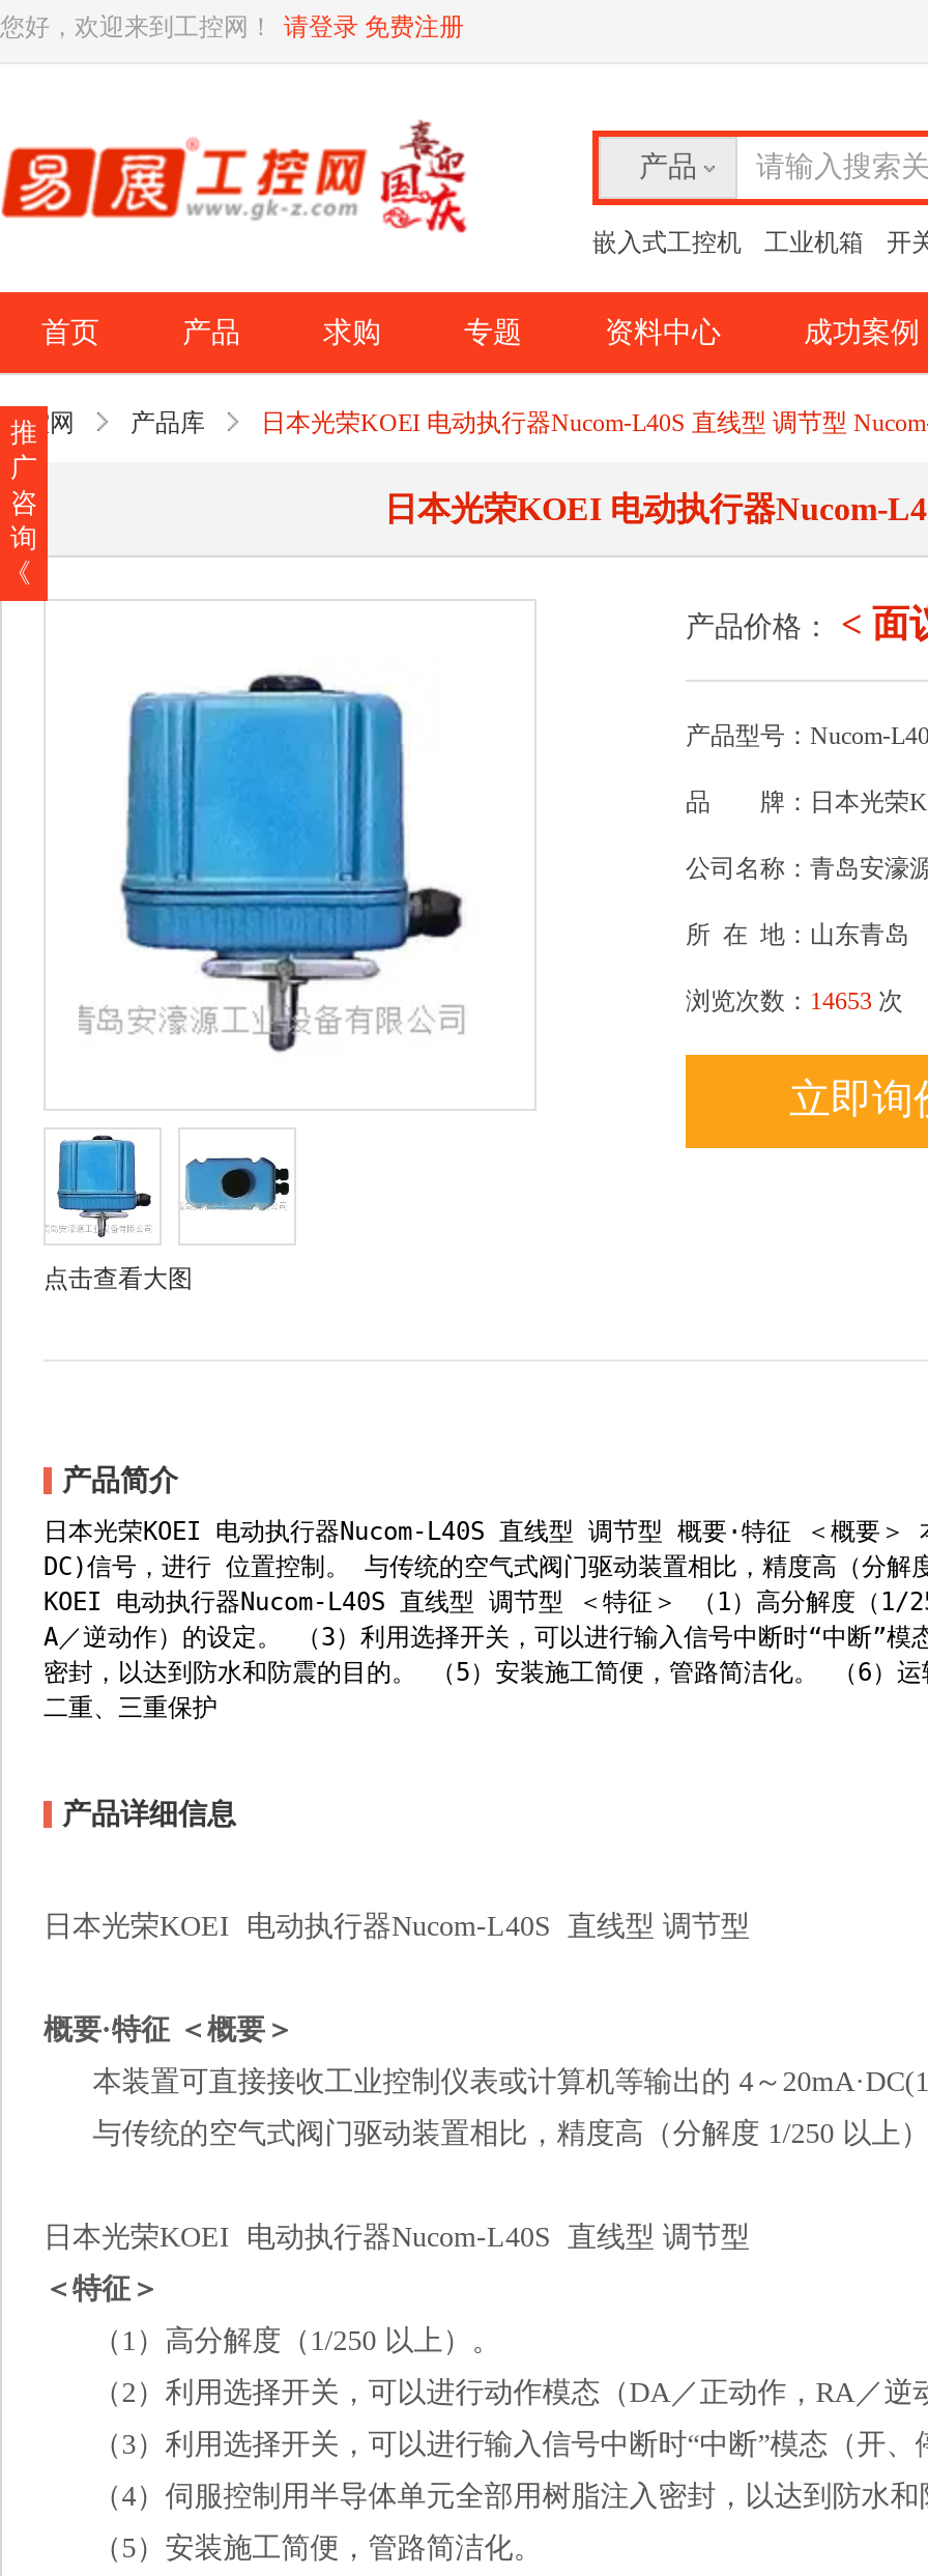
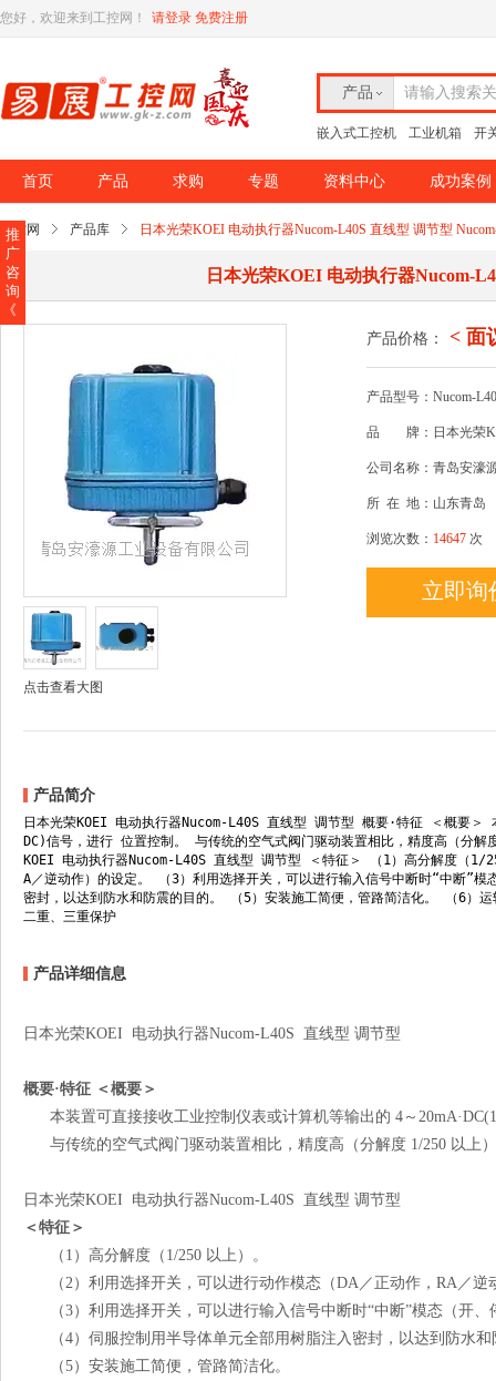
- 浏览次数：14653次
+ 浏览次数：14647次
